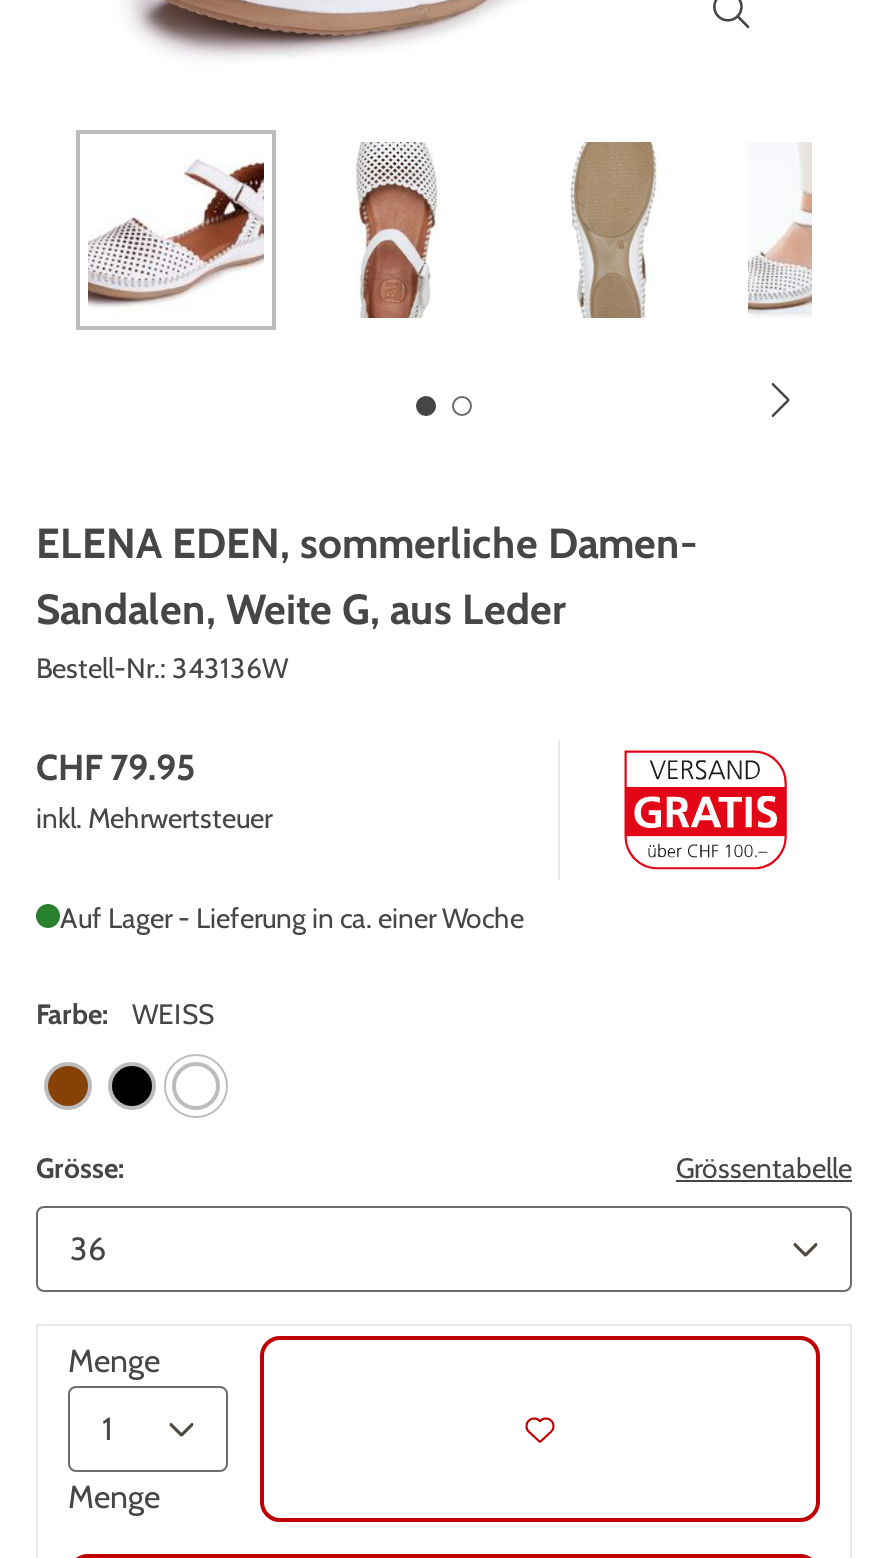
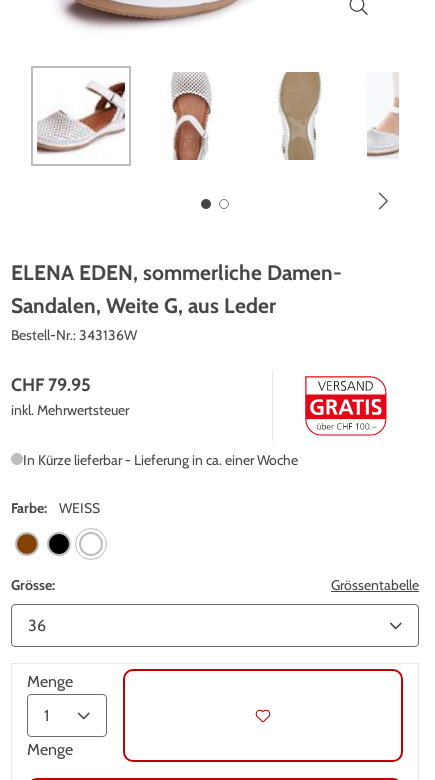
- Auf Lager - Lieferung in ca. einer Woche
+ In Kürze lieferbar - Lieferung in ca. einer Woche
